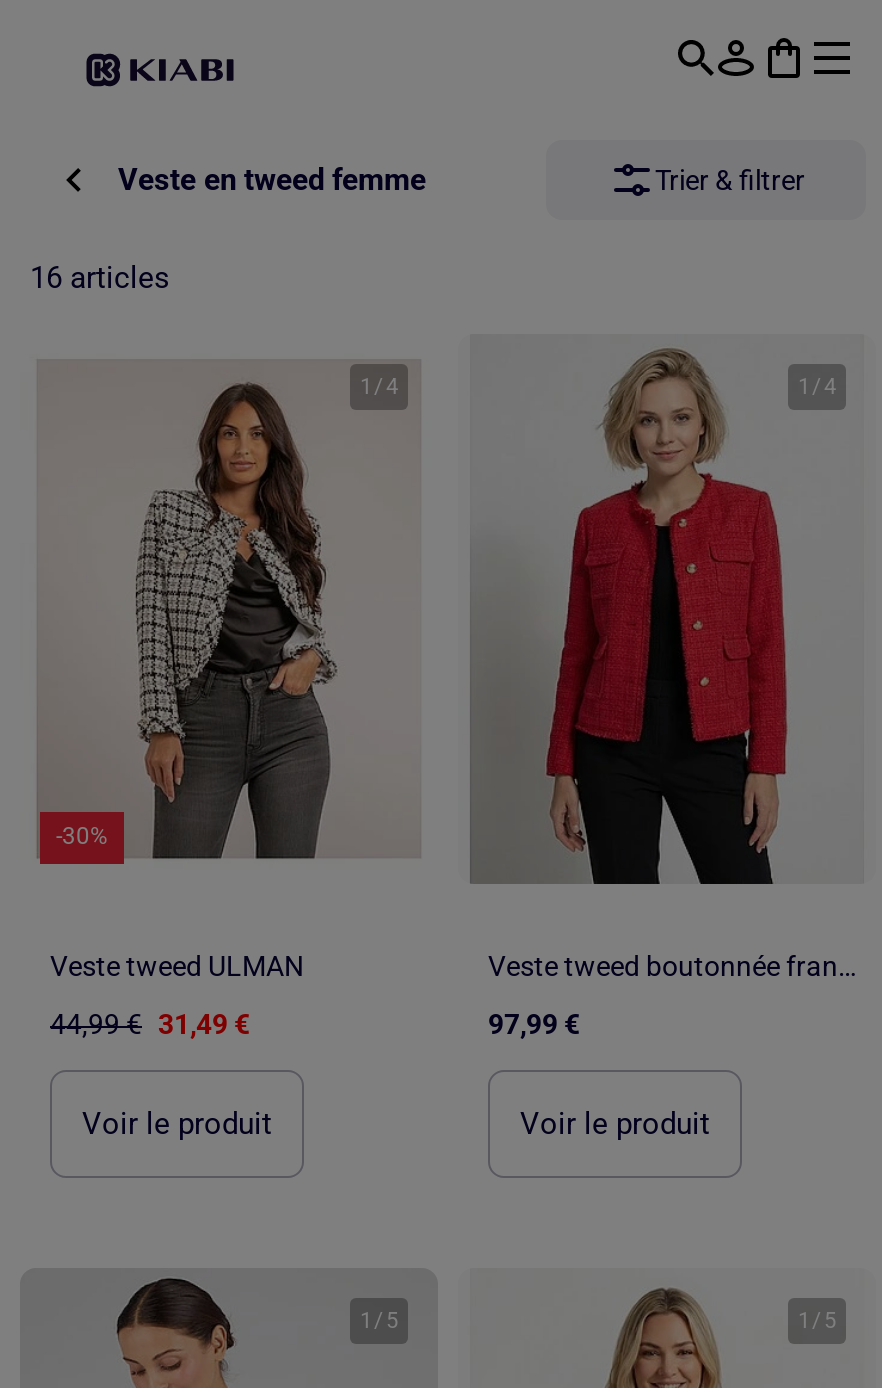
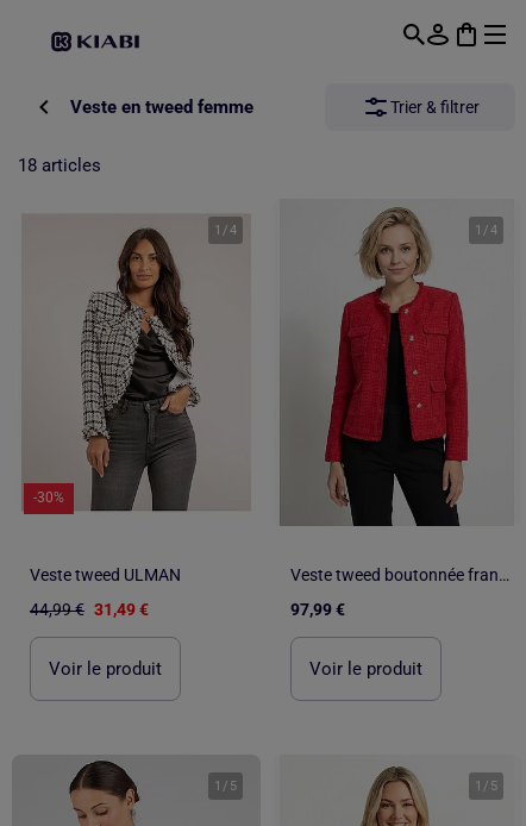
- 16 articles
+ 18 articles
